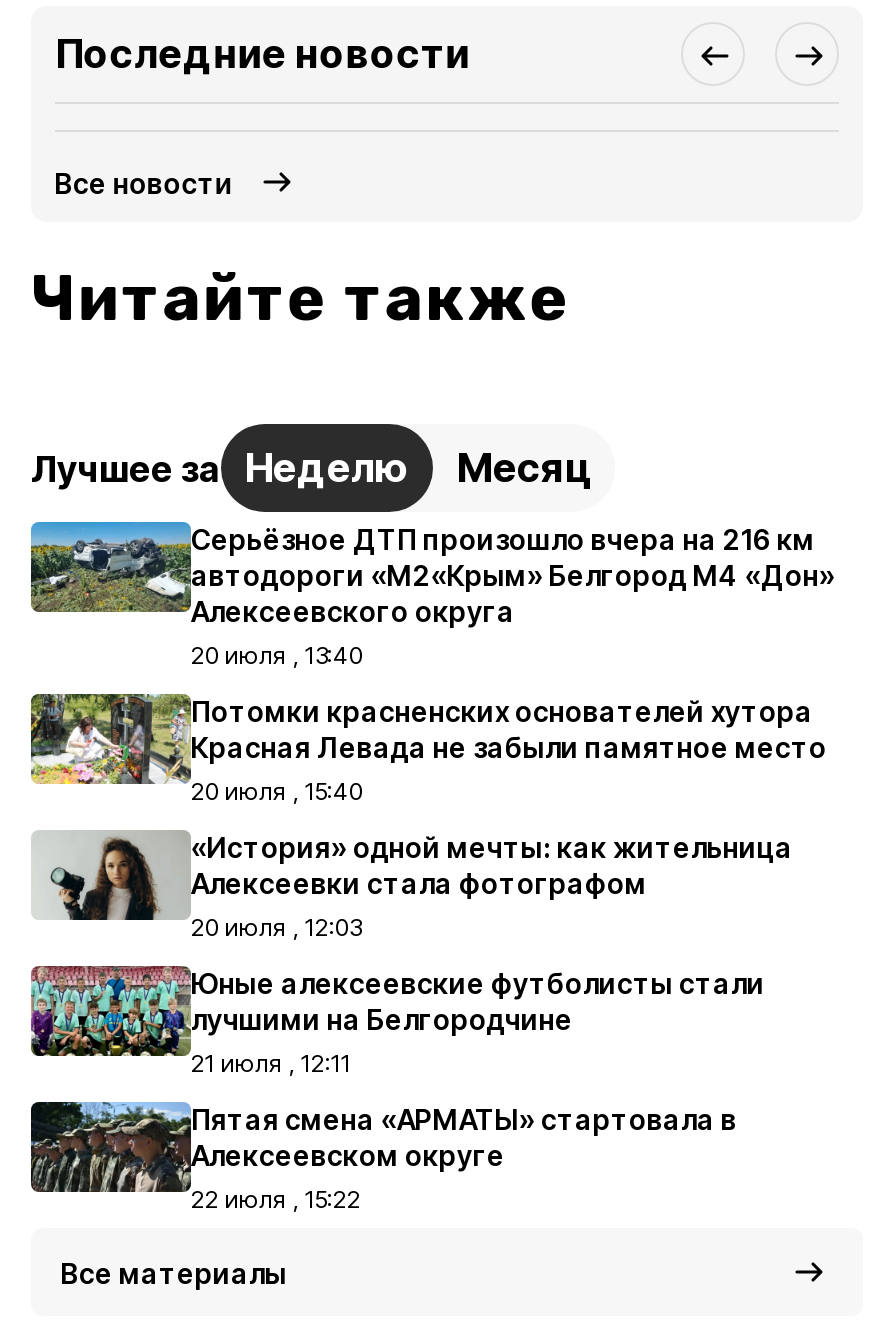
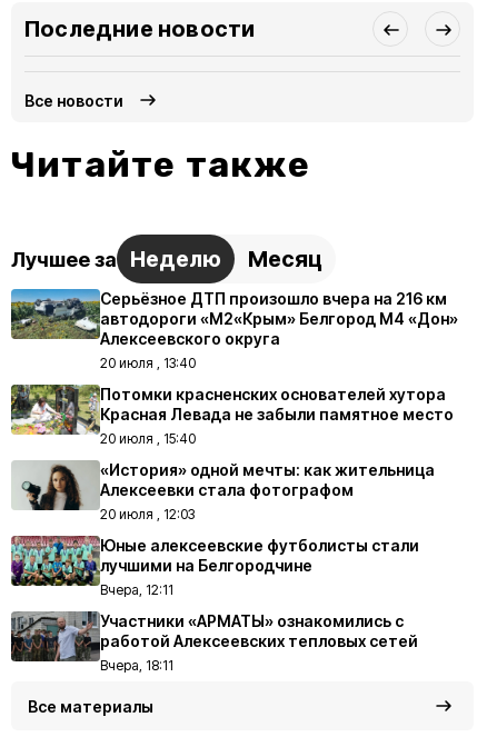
- 21 июля , 12:11
+ Вчера, 12:11

- [image]
- Пятая смена «АРМАТЫ» стартовала в
- Алексеевском округе
- 22 июля , 15:22
+ [image]
+ Участники «АРМАТЫ» ознакомились с
+ работой Алексеевских тепловых сетей
+ Вчера, 18:11
